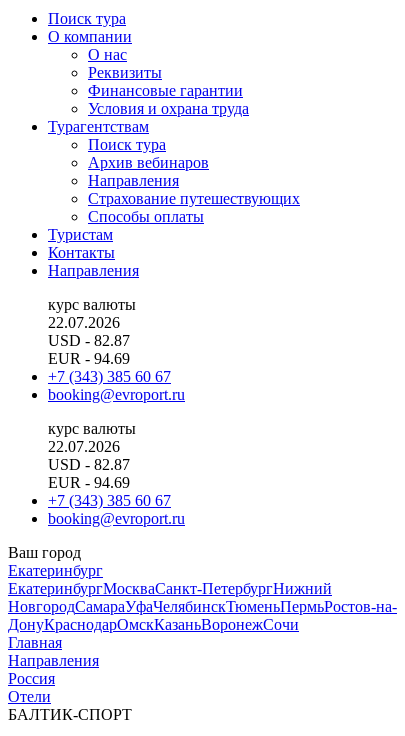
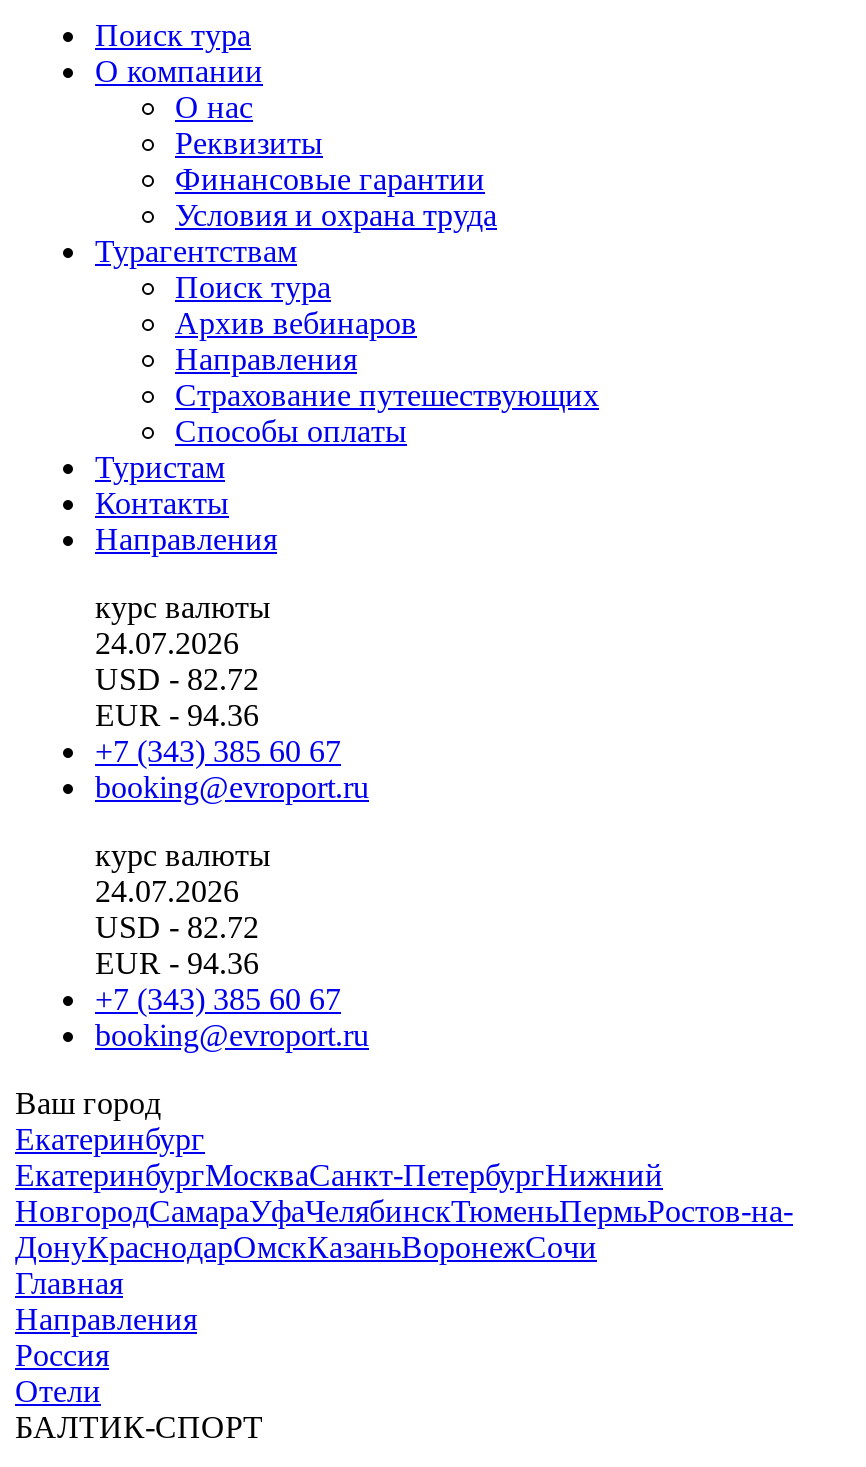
- 22.07.2026
+ 24.07.2026

- USD - 82.87
+ USD - 82.72

- EUR - 94.69
+ EUR - 94.36

- 22.07.2026
+ 24.07.2026

- USD - 82.87
+ USD - 82.72

- EUR - 94.69
+ EUR - 94.36
